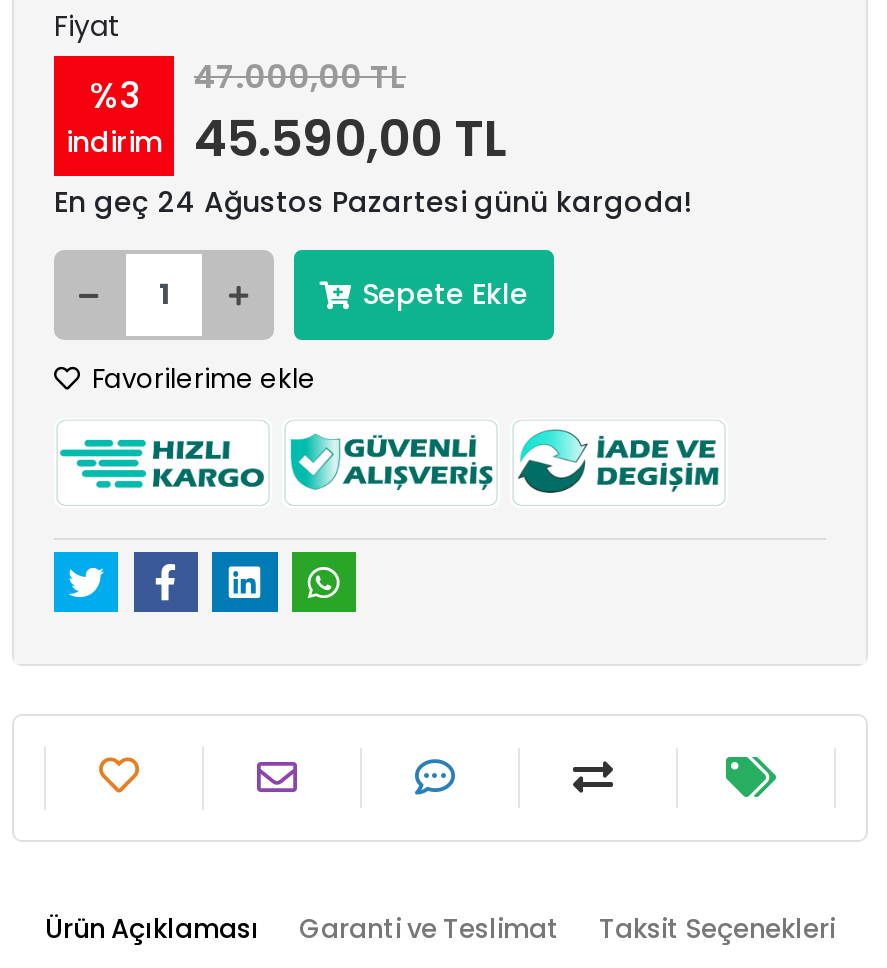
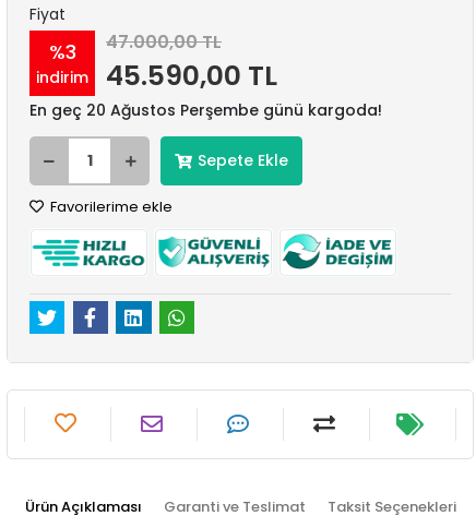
- En geç 24 Ağustos Pazartesi günü kargoda!
+ En geç 20 Ağustos Perşembe günü kargoda!
